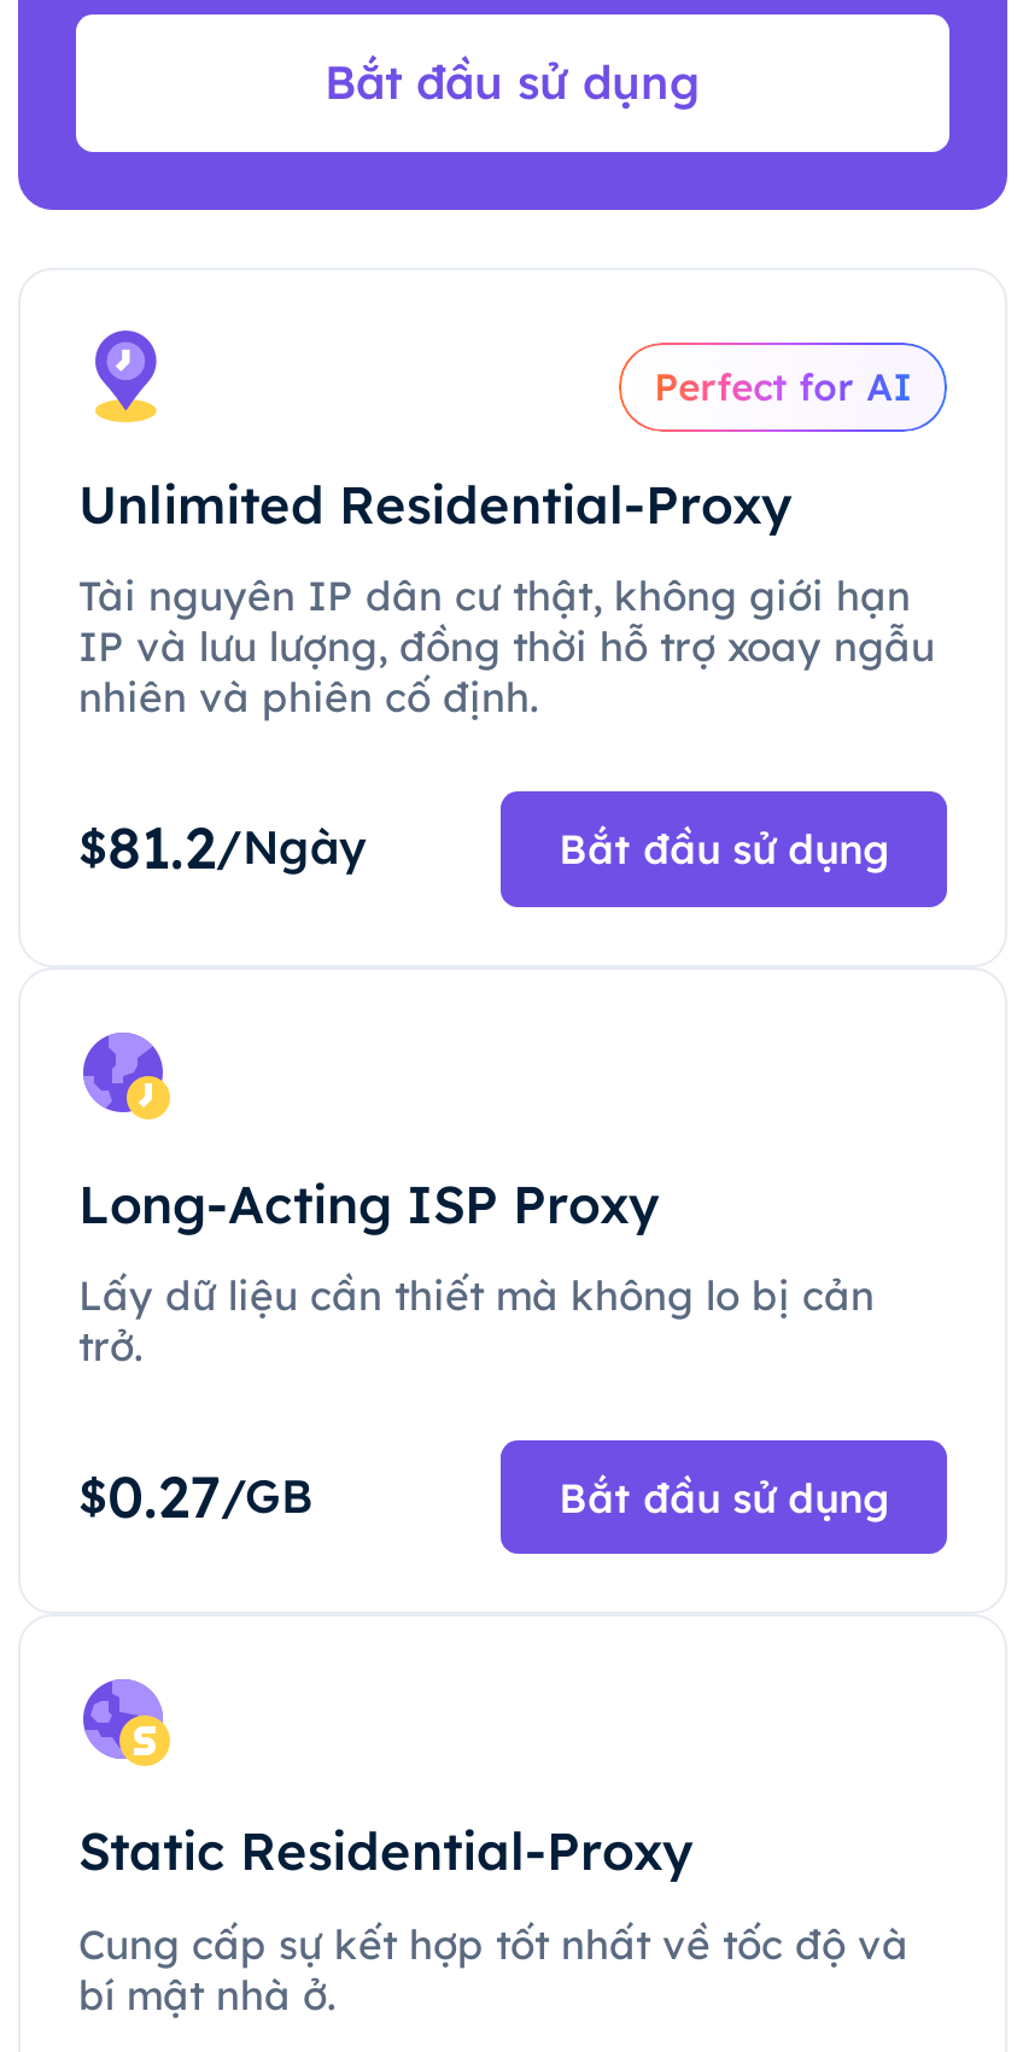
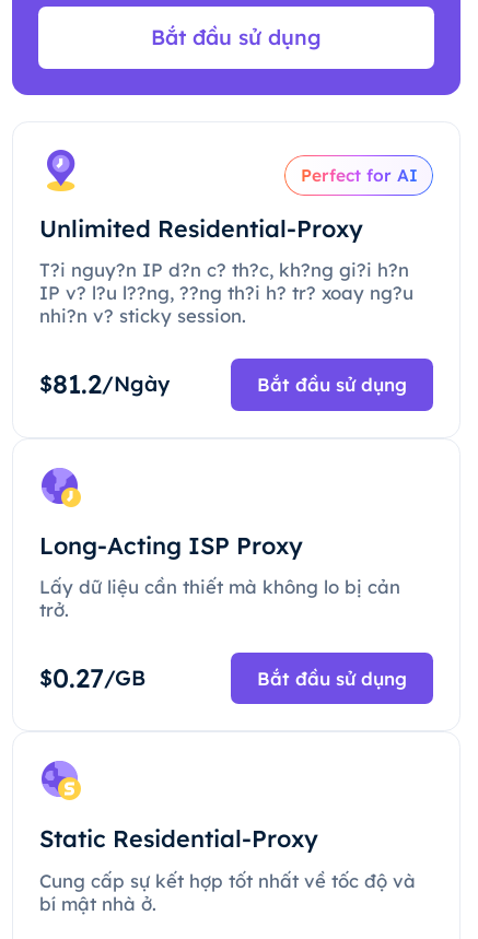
- Tài nguyên IP dân cư thật, không giới hạn
- IP và lưu lượng, đồng thời hỗ trợ xoay ngẫu
- nhiên và phiên cố định.
+ T?i nguy?n IP d?n c? th?c, kh?ng gi?i h?n
+ IP v? l?u l??ng, ??ng th?i h? tr? xoay ng?u
+ nhi?n v? sticky session.
